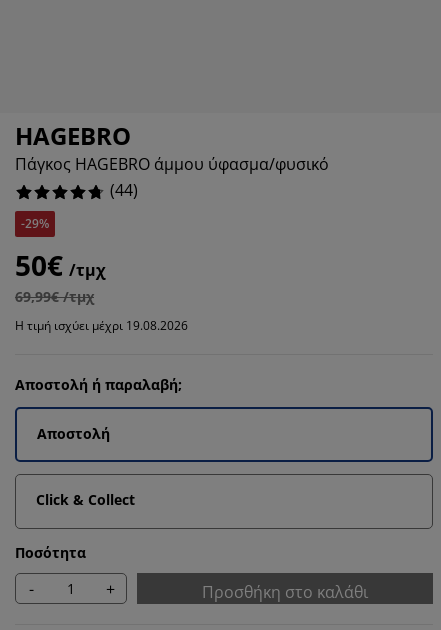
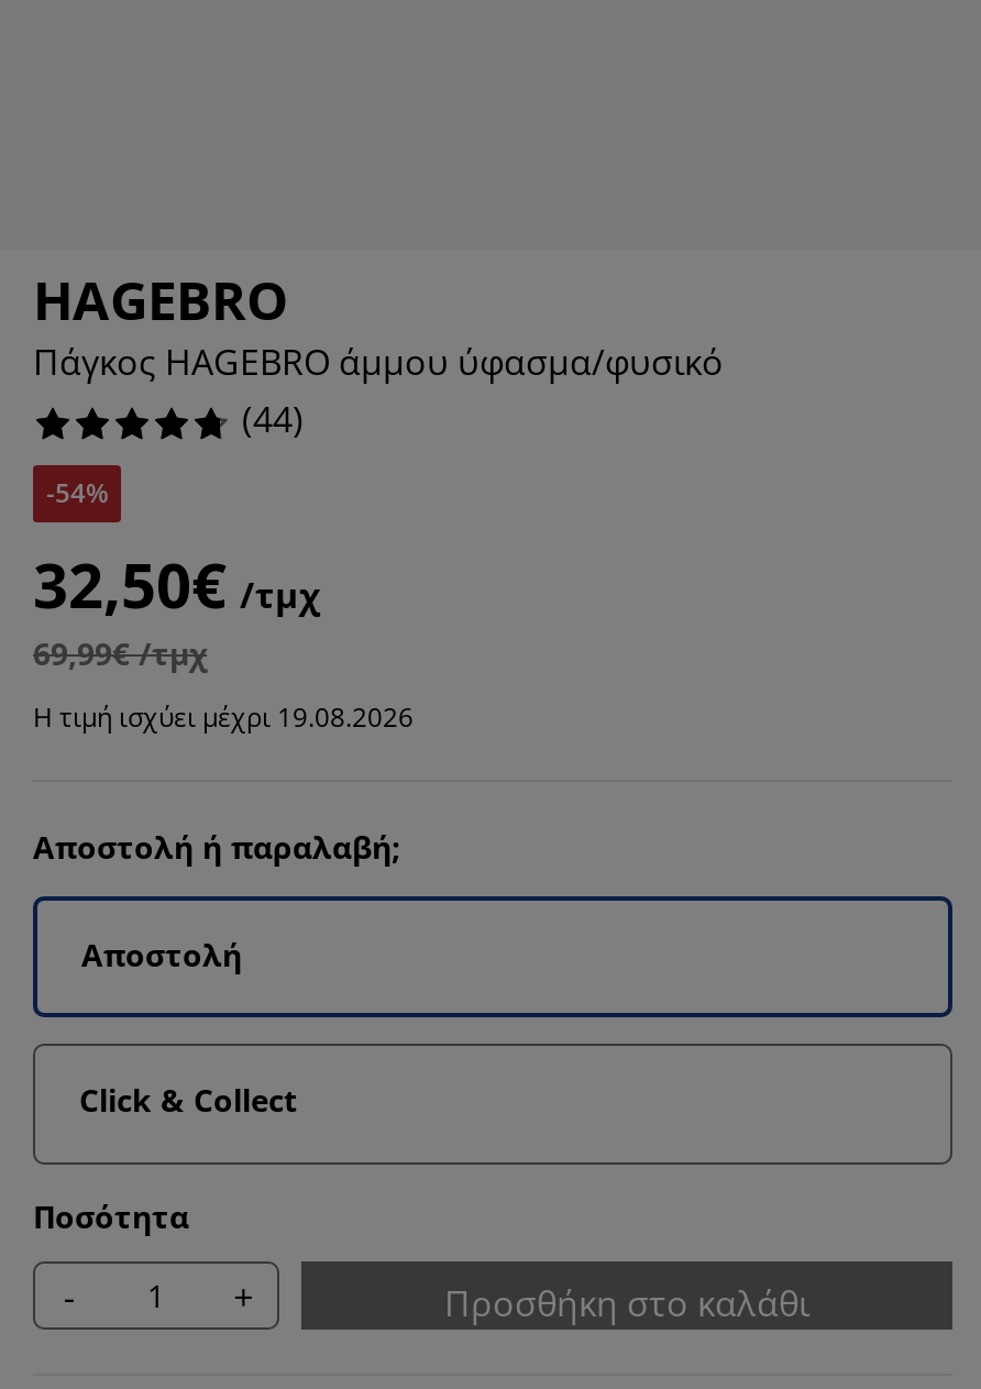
- -29%
+ -54%

- 50€ /τμχ
+ 32,50€ /τμχ
